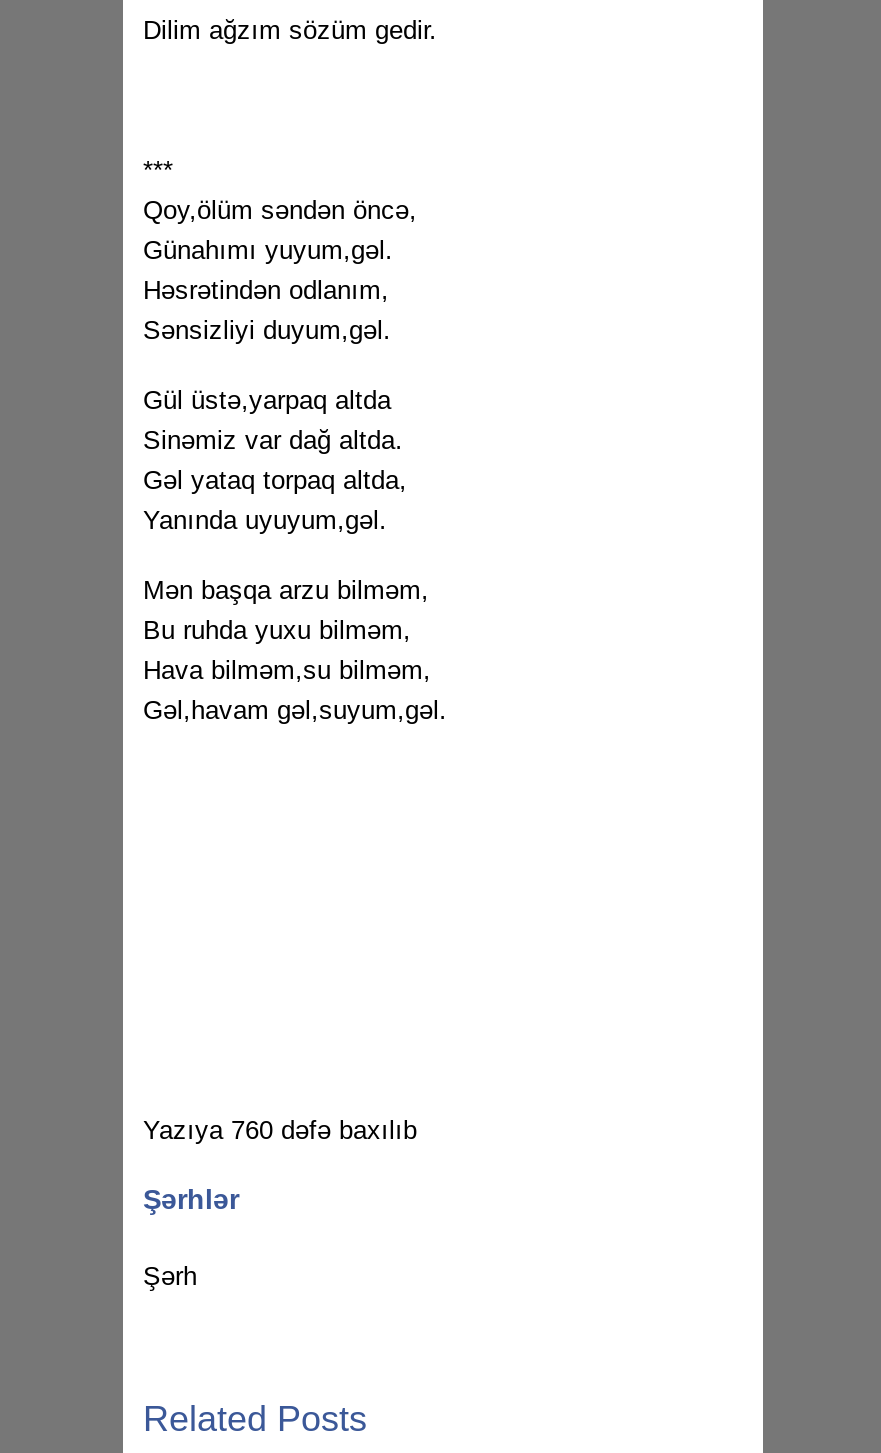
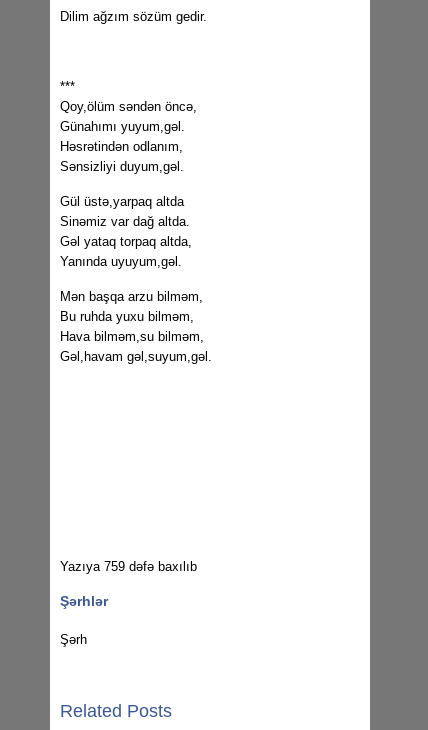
- Yazıya 760 dəfə baxılıb
+ Yazıya 759 dəfə baxılıb
